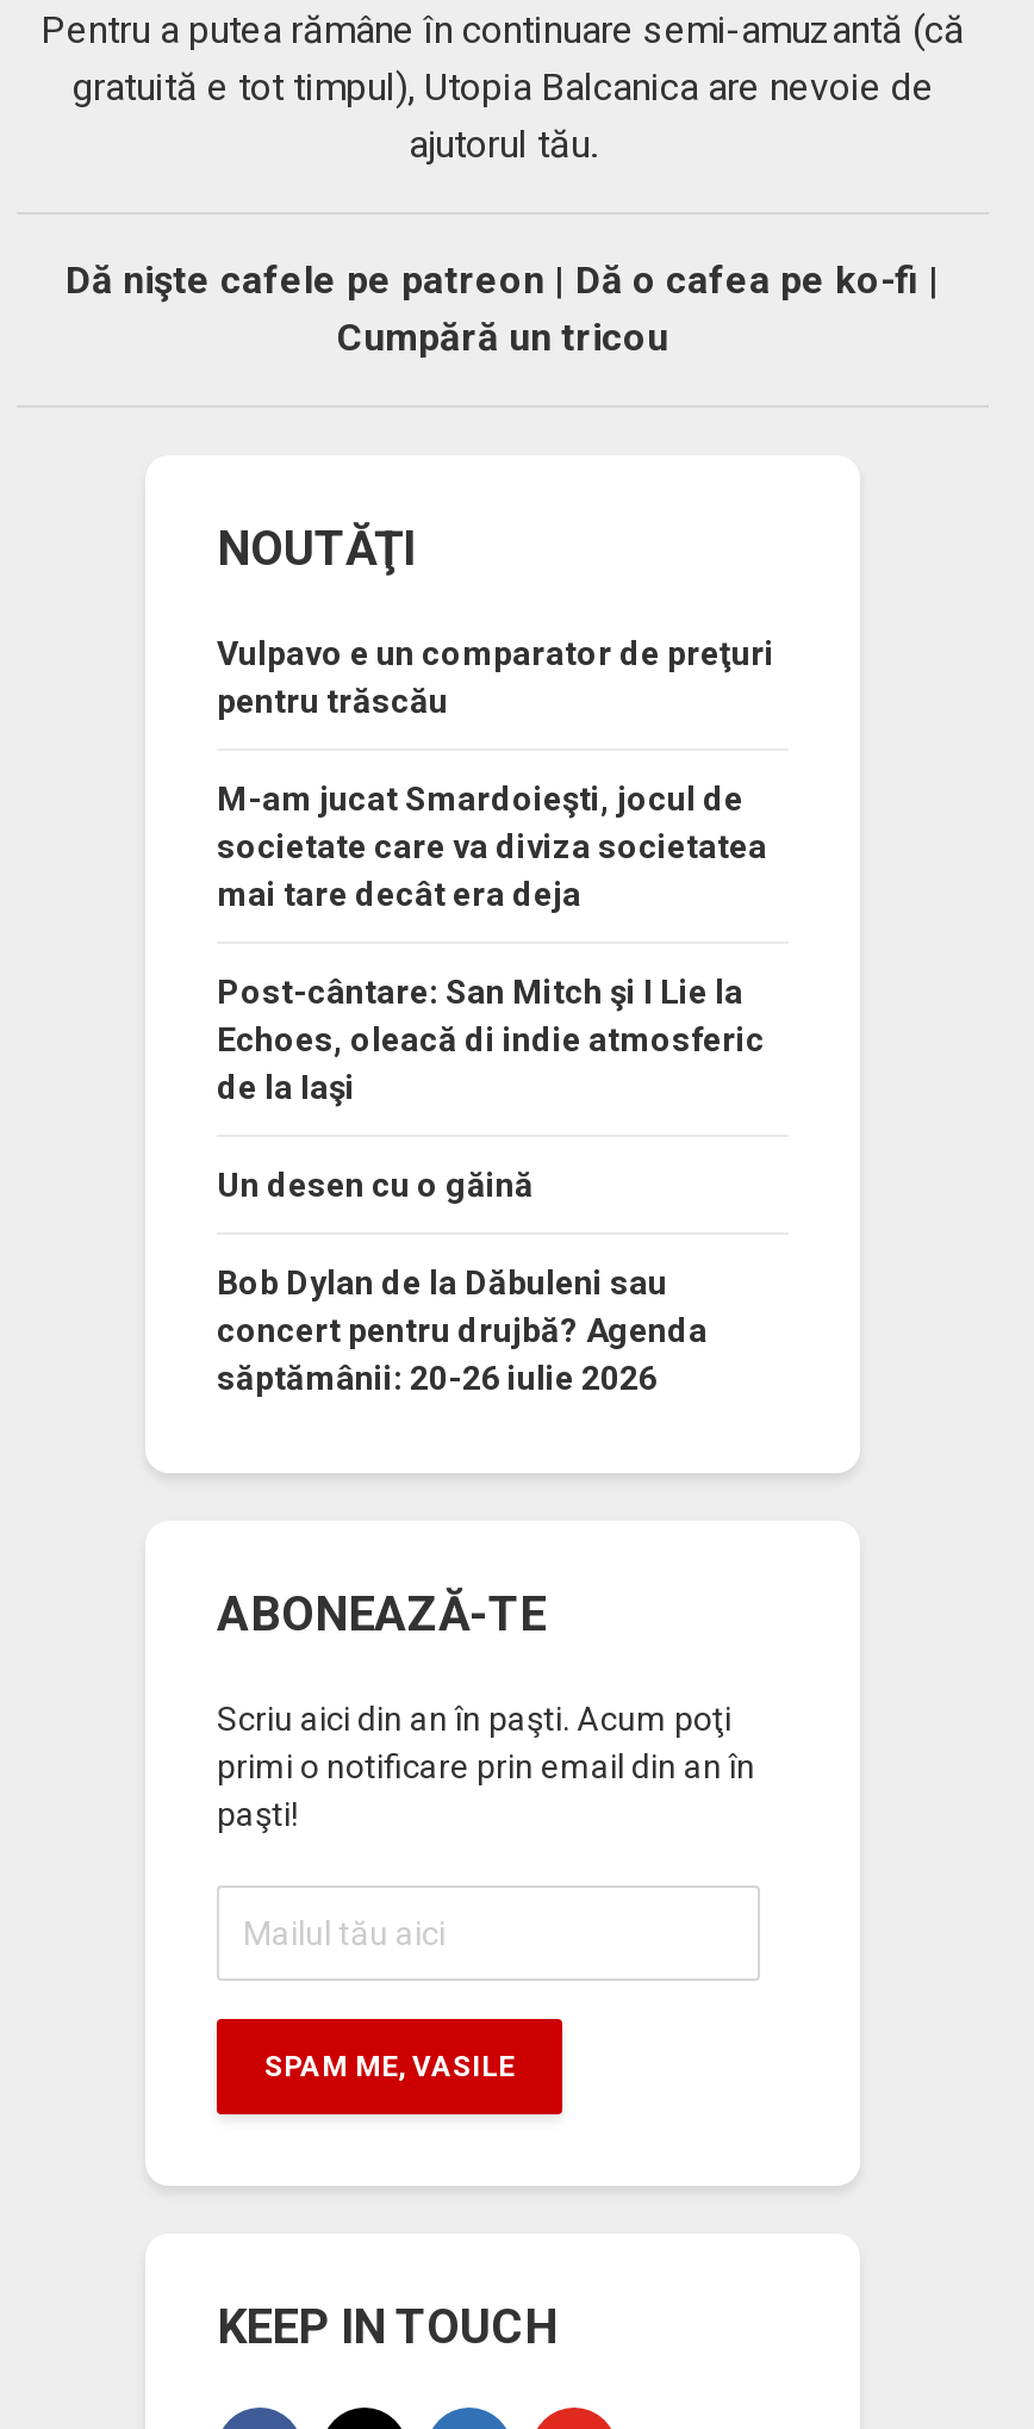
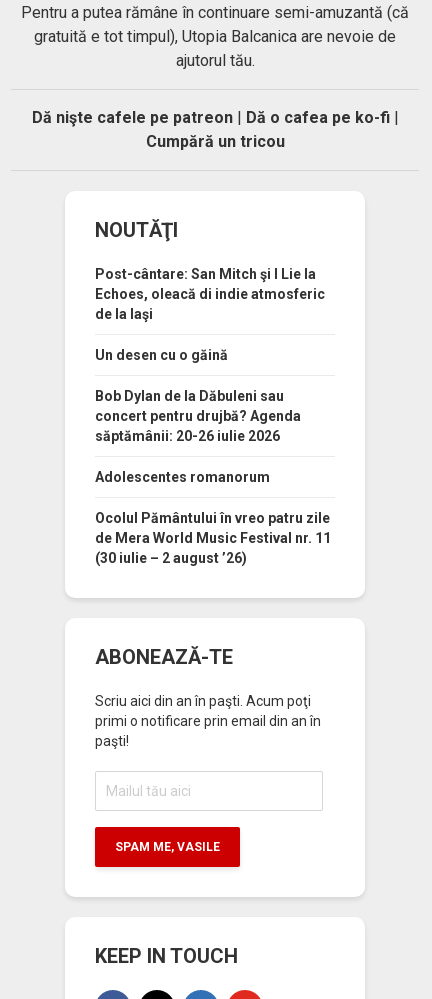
- Vulpavo e un comparator de preţuri
- pentru trăscău
- M-am jucat Smardoieşti, jocul de
- societate care va diviza societatea
- mai tare decât era deja

moved up: Post-cântare: San Mitch şi I Lie la | Echoes, oleacă di indie atmosferic | de la Iaşi | Un desen cu o găină | Bob Dylan de la Dăbuleni sau | concert pentru drujbă? Agenda | săptămânii: 20-26 iulie 2026

+ Adolescentes romanorum
+ Ocolul Pământului în vreo patru zile
+ de Mera World Music Festival nr. 11
+ (30 iulie – 2 august ’26)
